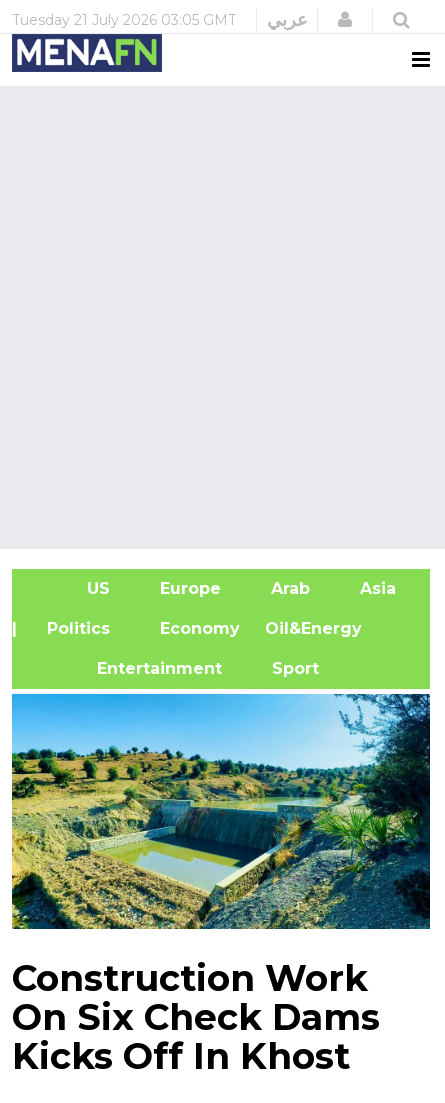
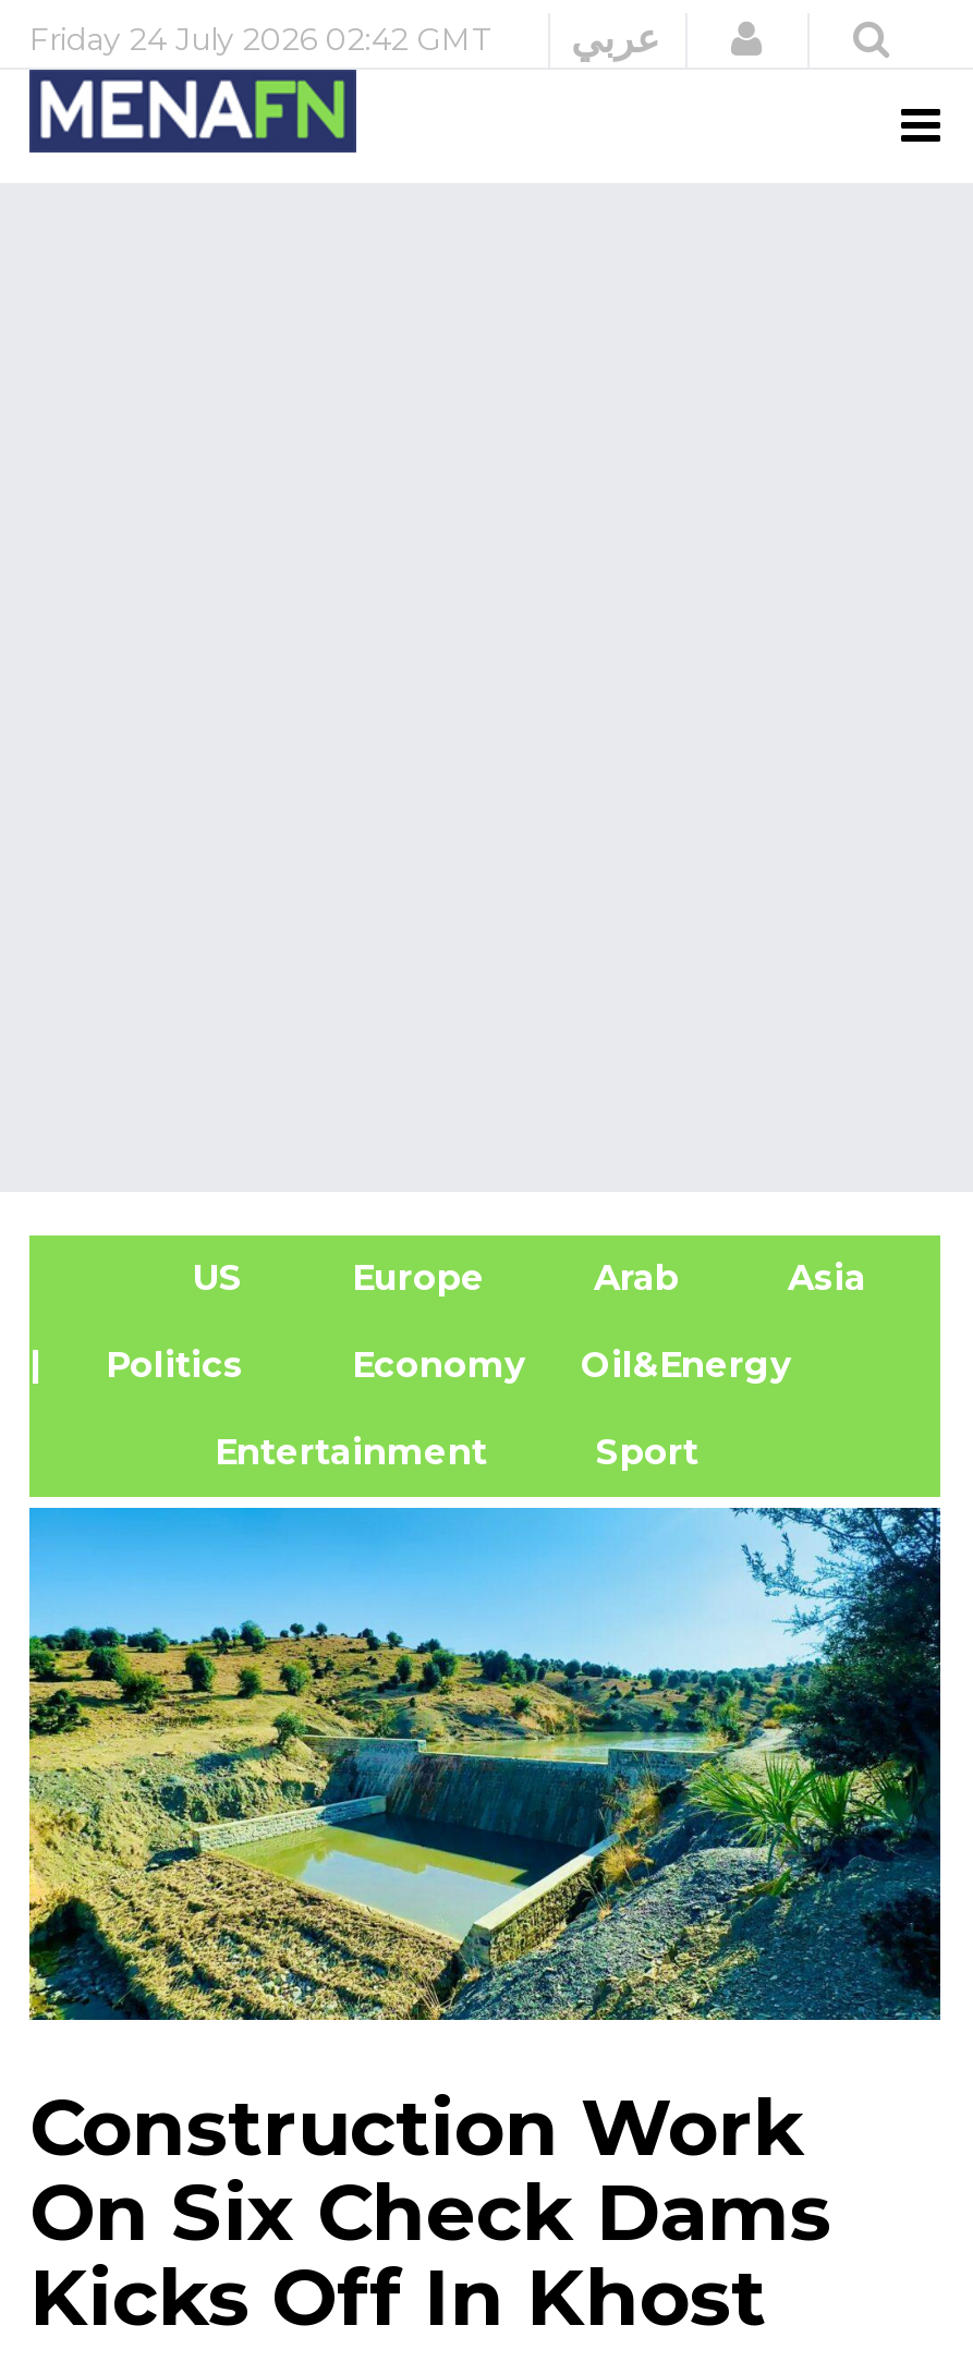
- Tuesday 21 July 2026 03:05 GMT
+ Friday 24 July 2026 02:42 GMT
